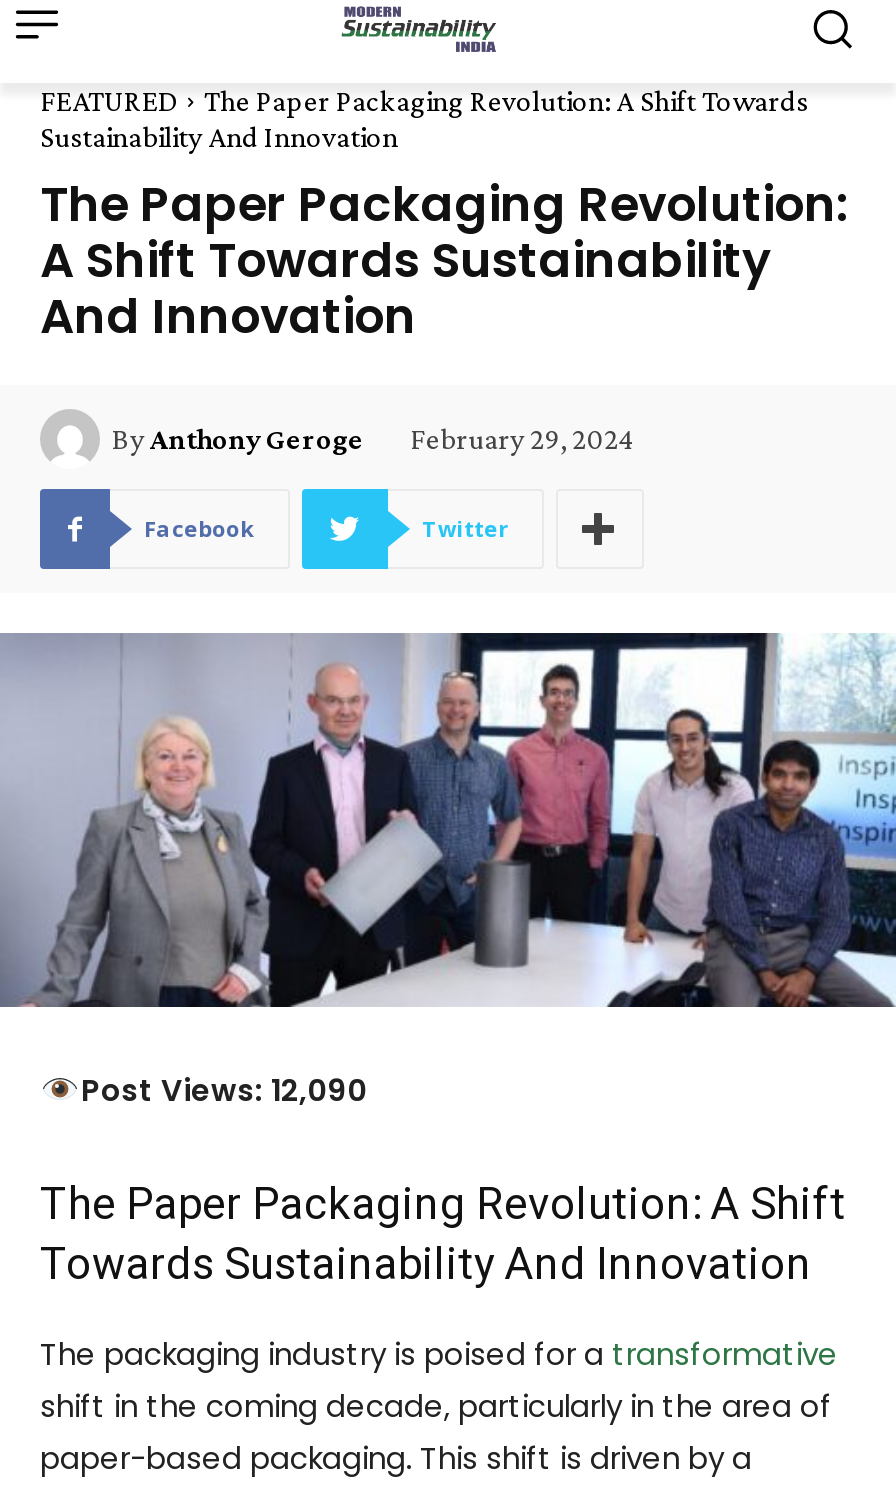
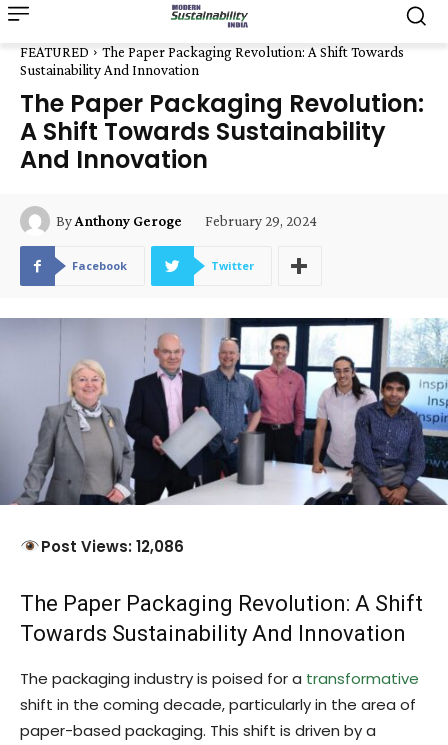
- Post Views: 12,090
+ Post Views: 12,086
